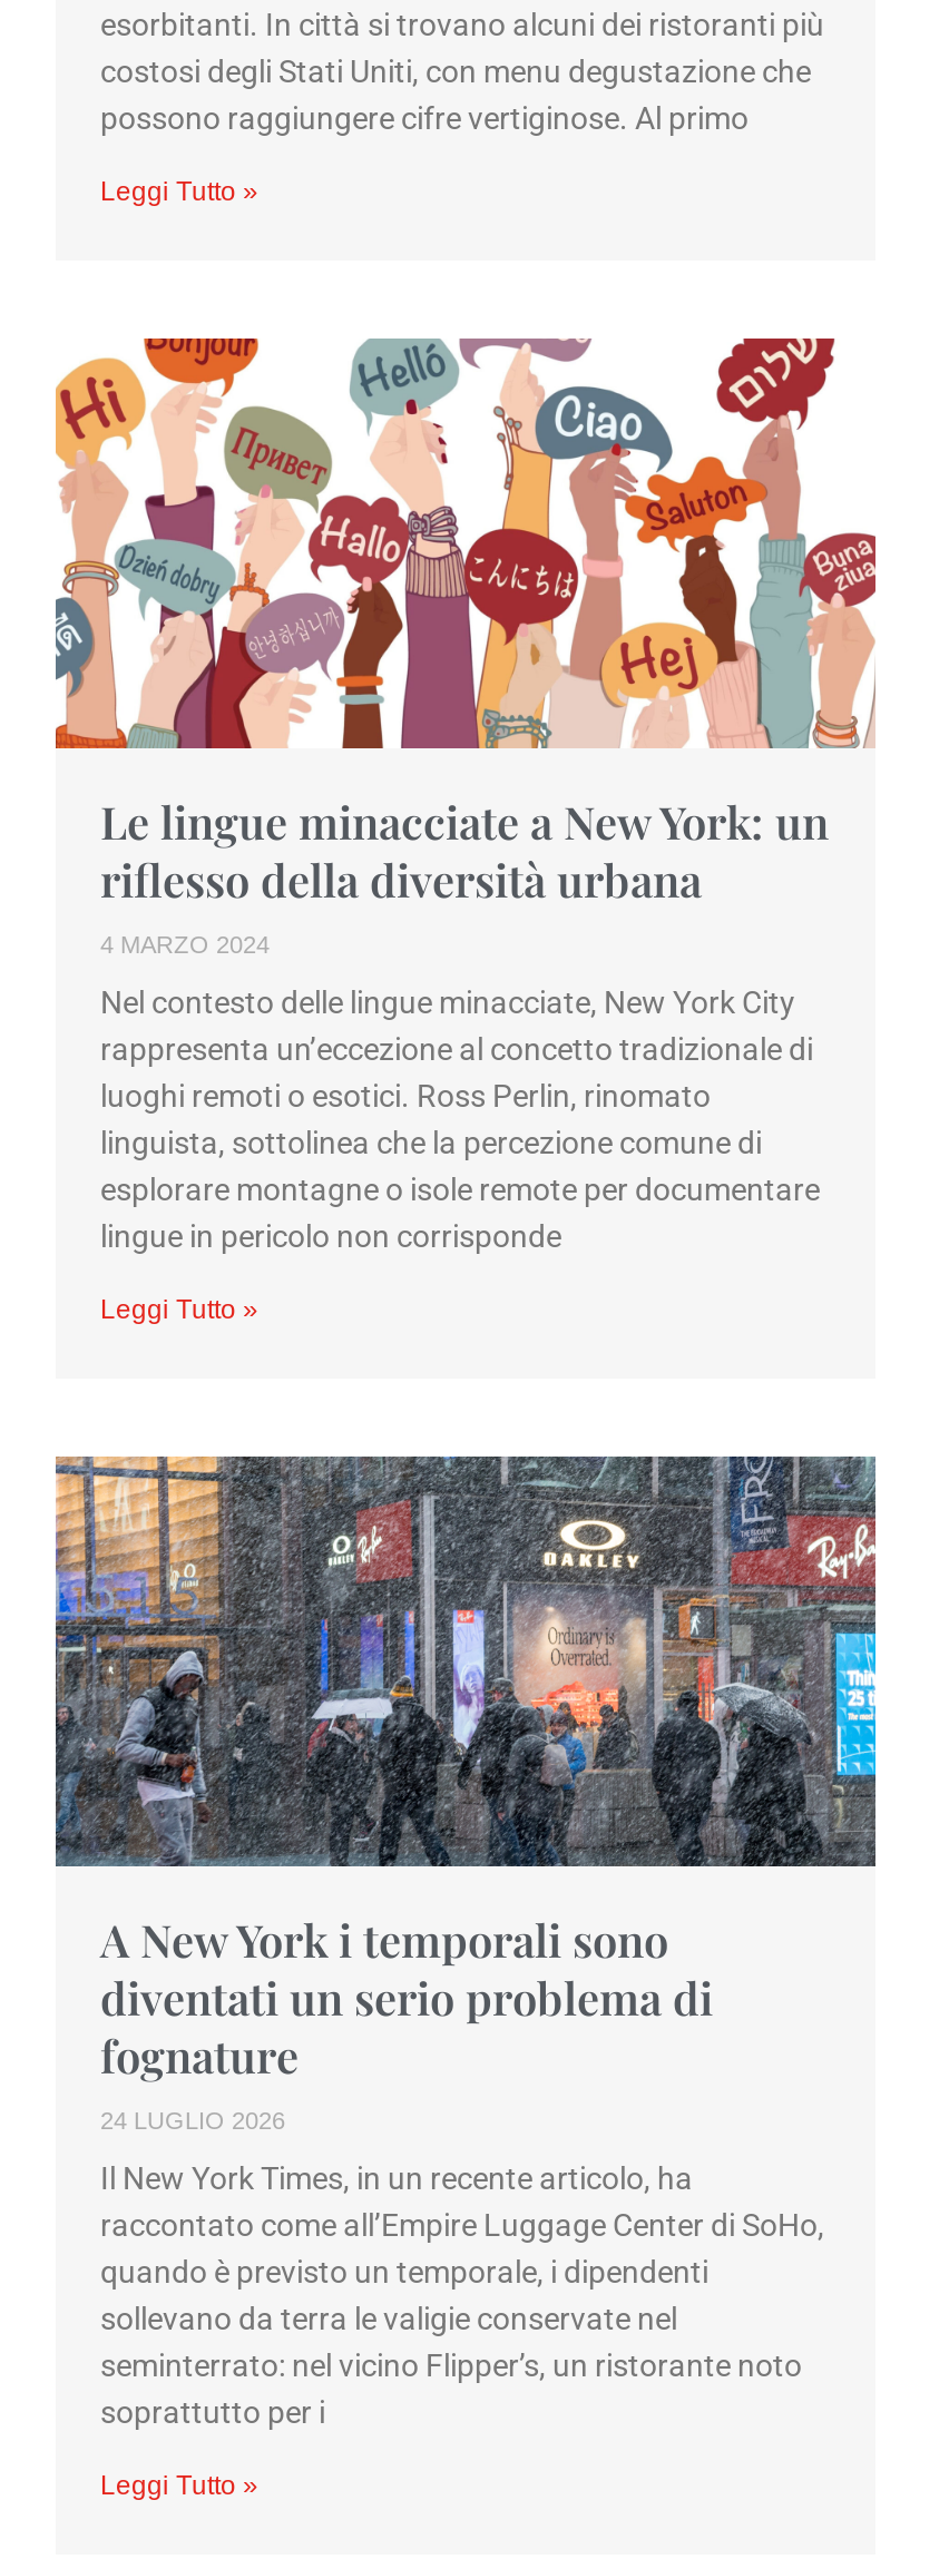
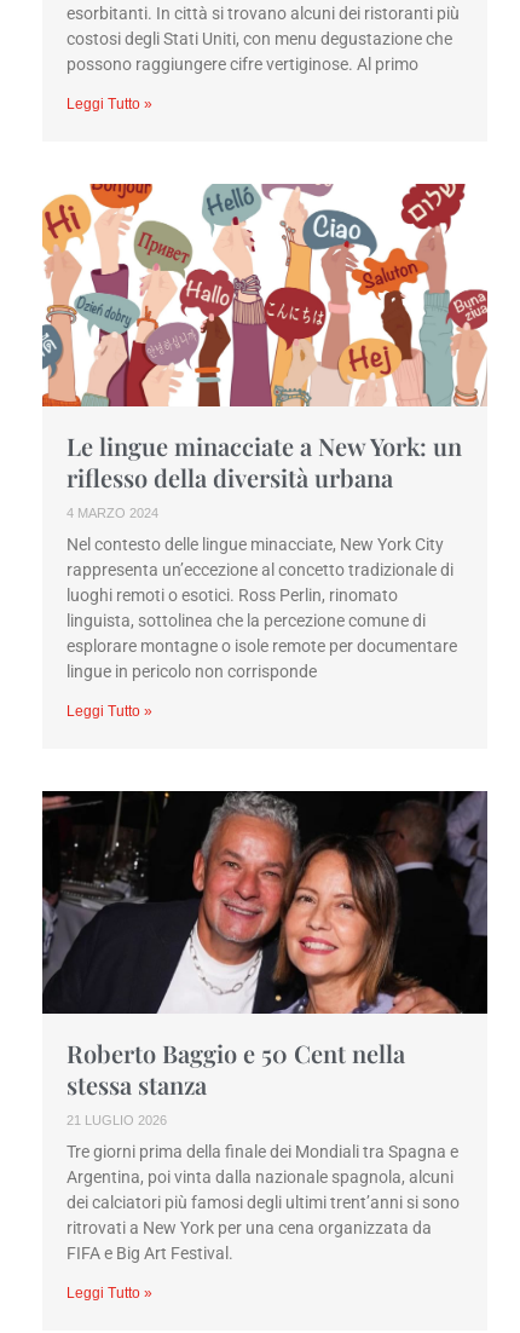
- [image]
- A New York i temporali sono
- diventati un serio problema di
- fognature
- 24 LUGLIO 2026
+ [image]
+ Roberto Baggio e 50 Cent nella
+ stessa stanza
+ 21 LUGLIO 2026

- Il New York Times, in un recente articolo, ha
- raccontato come all’Empire Luggage Center di SoHo,
- quando è previsto un temporale, i dipendenti
- sollevano da terra le valigie conservate nel
- seminterrato: nel vicino Flipper’s, un ristorante noto
- soprattutto per i
+ Tre giorni prima della finale dei Mondiali tra Spagna e
+ Argentina, poi vinta dalla nazionale spagnola, alcuni
+ dei calciatori più famosi degli ultimi trent’anni si sono
+ ritrovati a New York per una cena organizzata da
+ FIFA e Big Art Festival.
